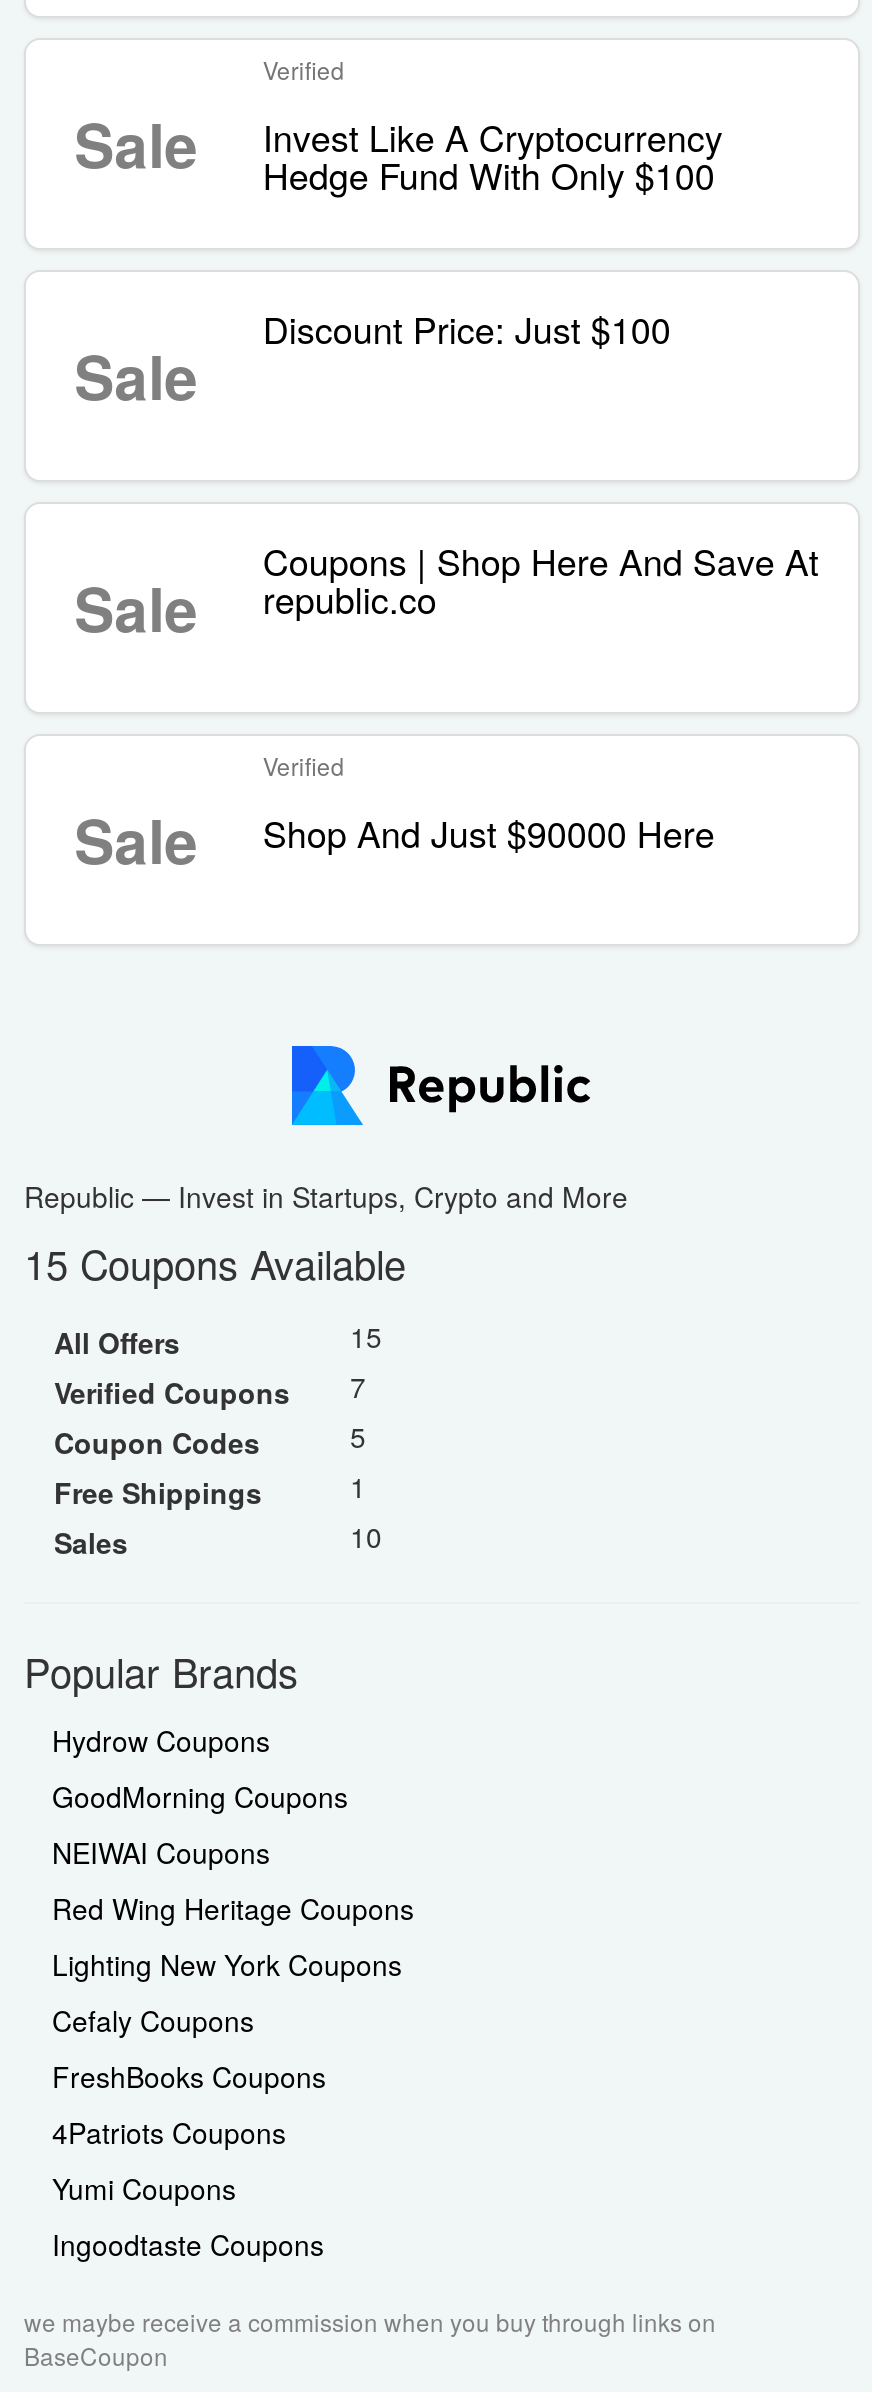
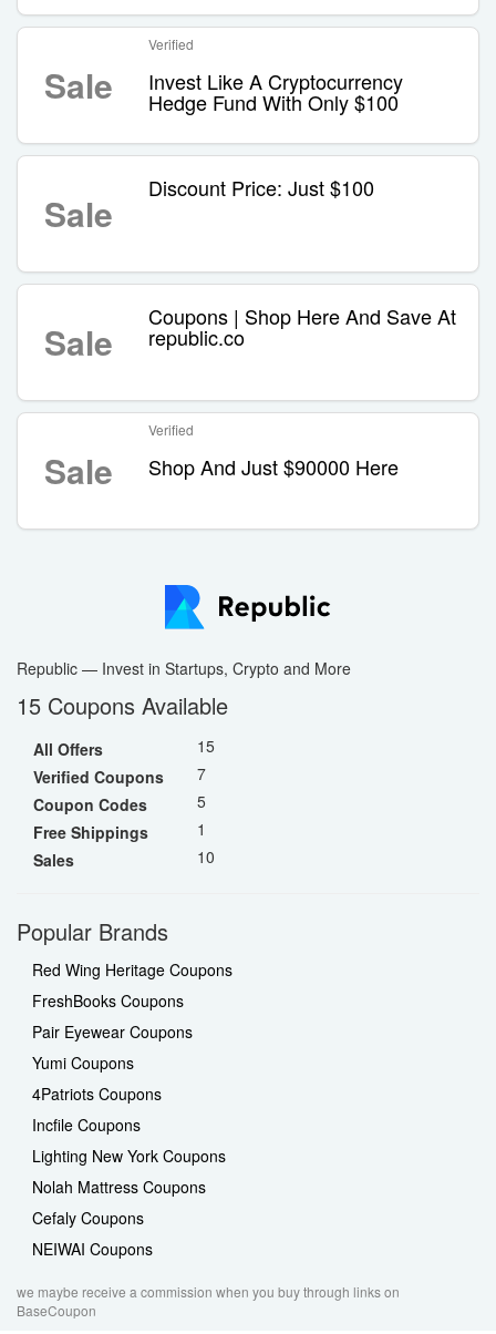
- Hydrow Coupons
- GoodMorning Coupons

moved down: NEIWAI Coupons

moved up: Red Wing Heritage Coupons

moved down: Lighting New York Coupons

moved down: Cefaly Coupons

moved up: FreshBooks Coupons

+ Pair Eyewear Coupons

moved down: 4Patriots Coupons

moved up: Yumi Coupons

- Ingoodtaste Coupons
+ Incfile Coupons
+ Nolah Mattress Coupons
